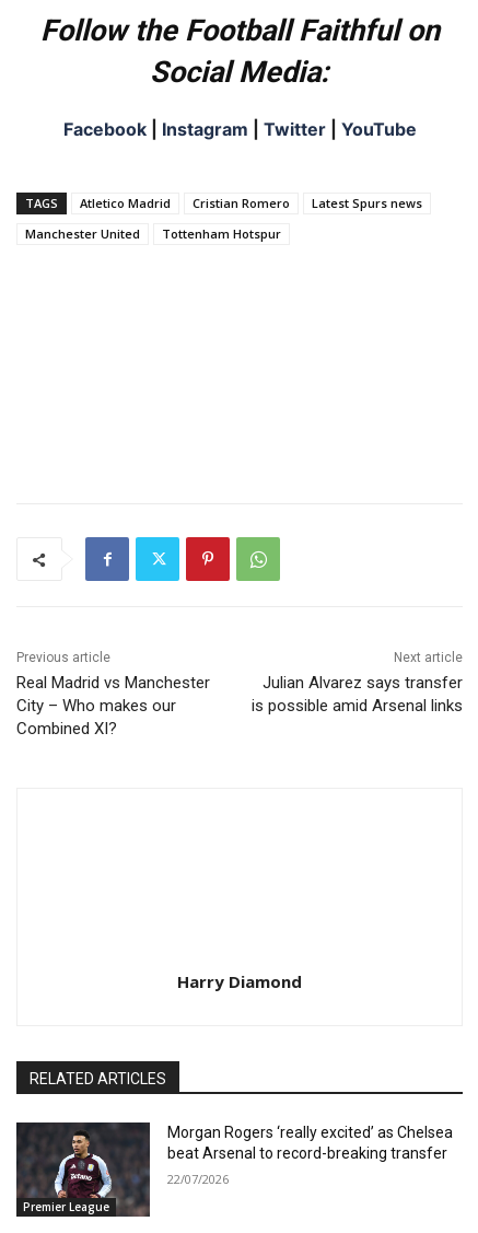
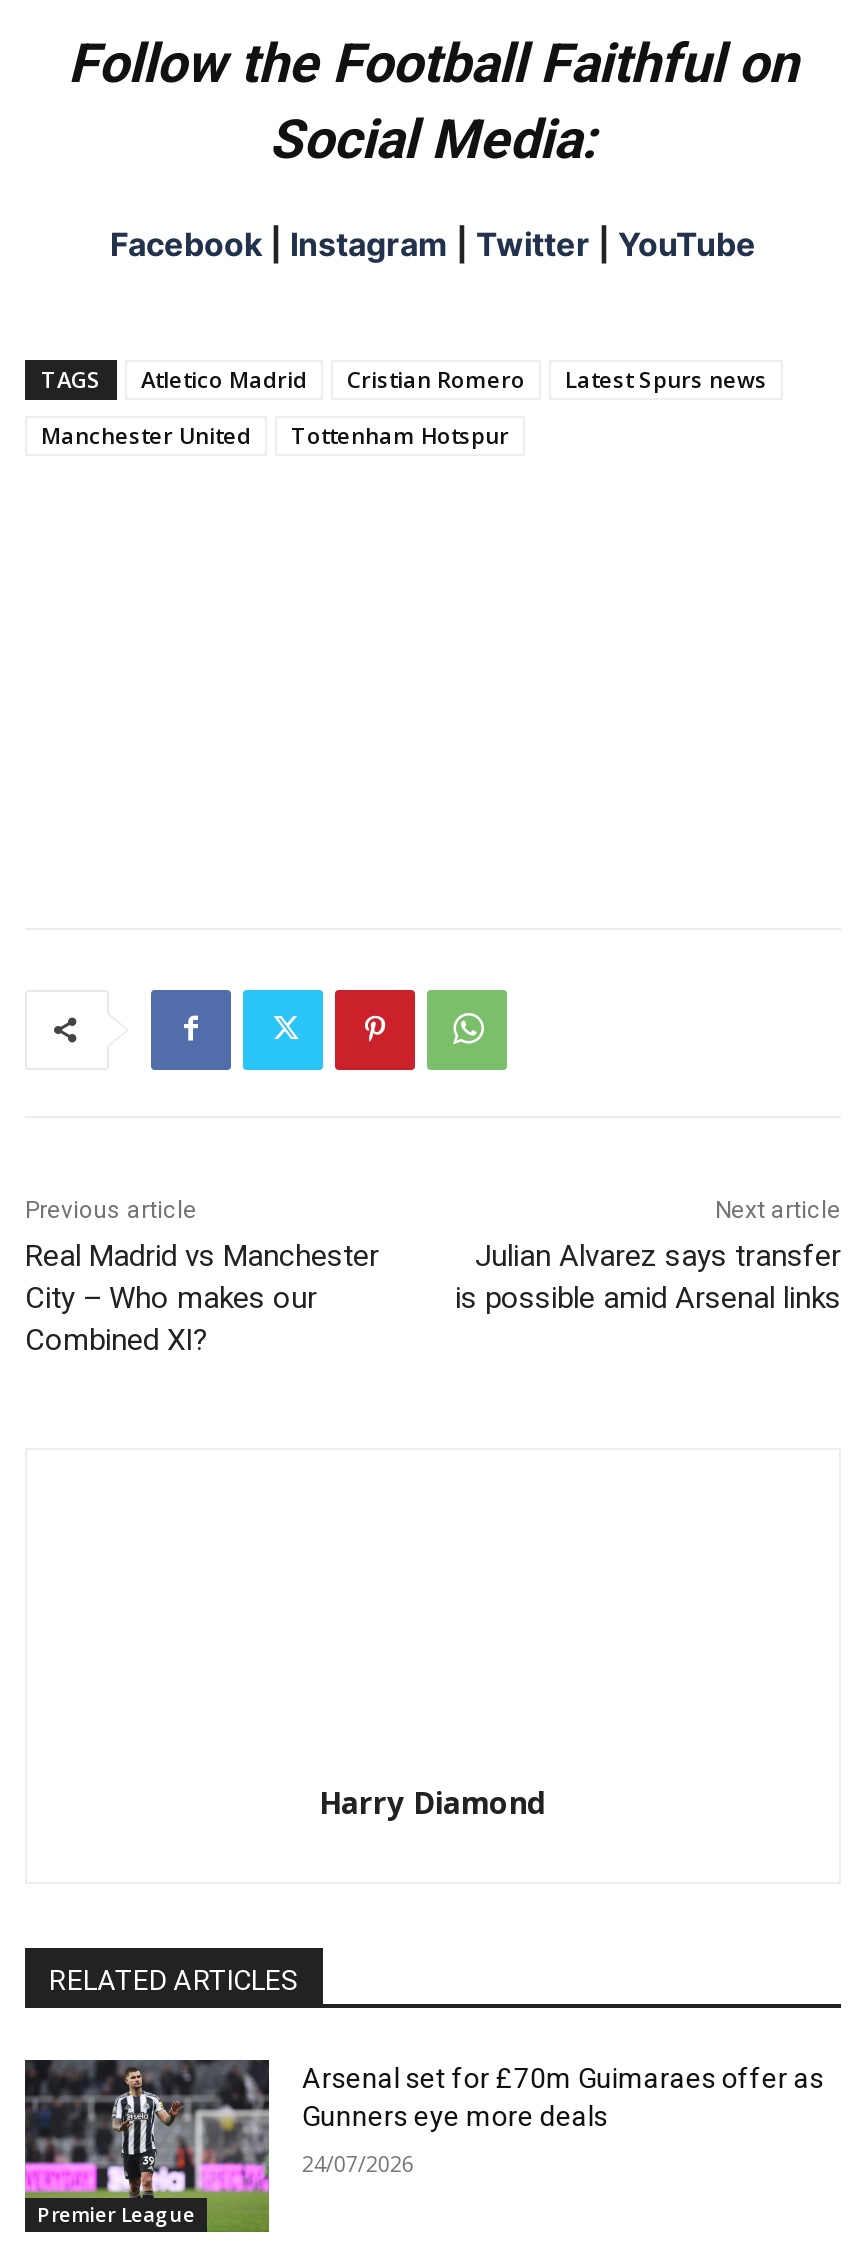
- [image]
- Morgan Rogers ‘really excited’ as Chelsea
- beat Arsenal to record-breaking transfer
+ [image]
+ Arsenal set for £70m Guimaraes offer as
+ Gunners eye more deals

- 22/07/2026
+ 24/07/2026
